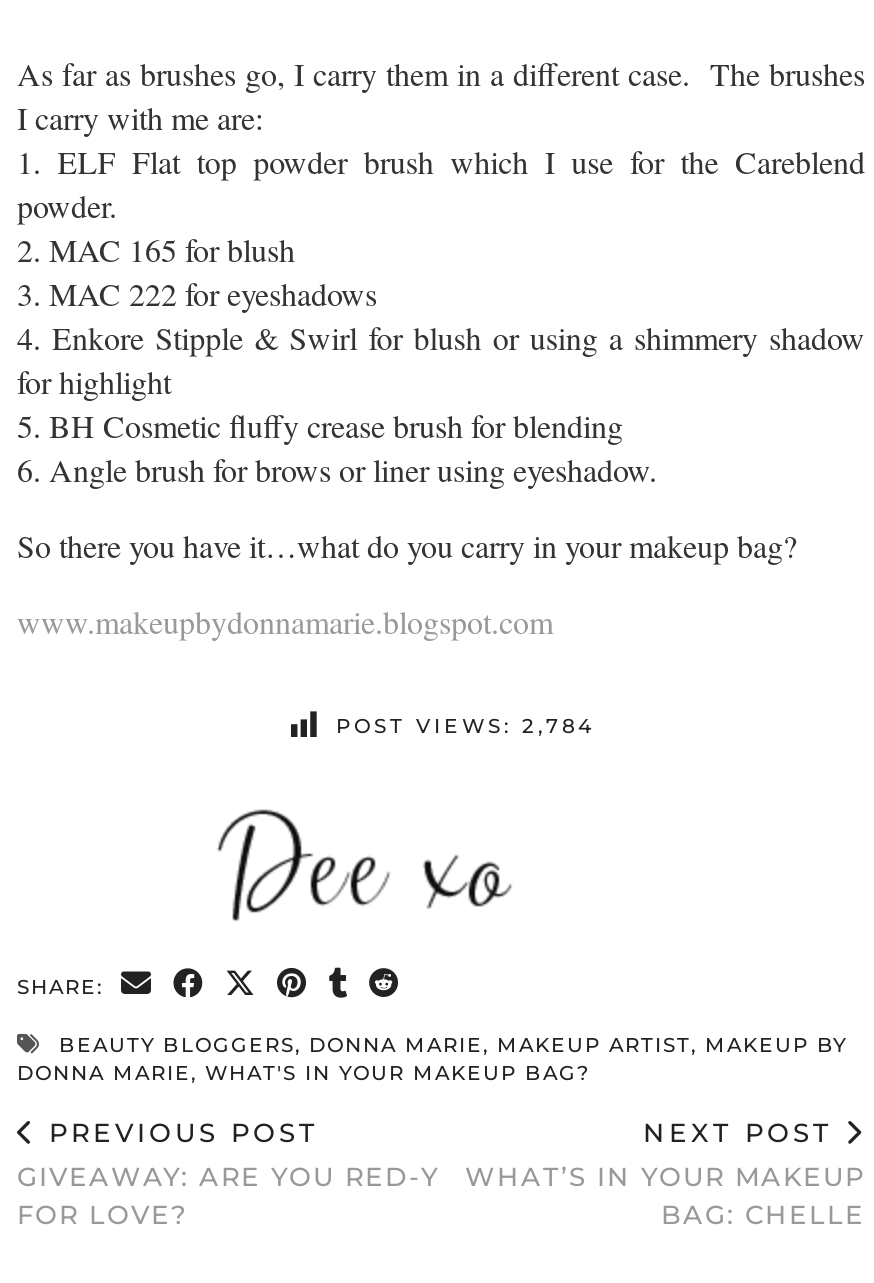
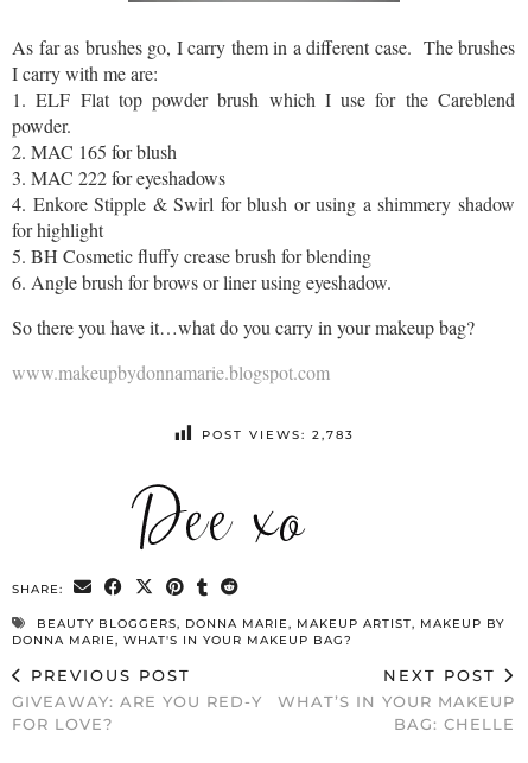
- POST VIEWS: 2,784
+ POST VIEWS: 2,783
